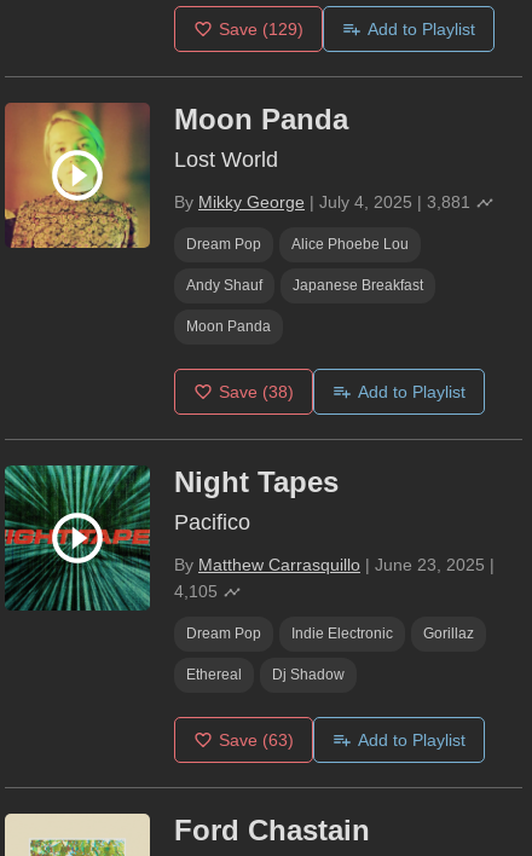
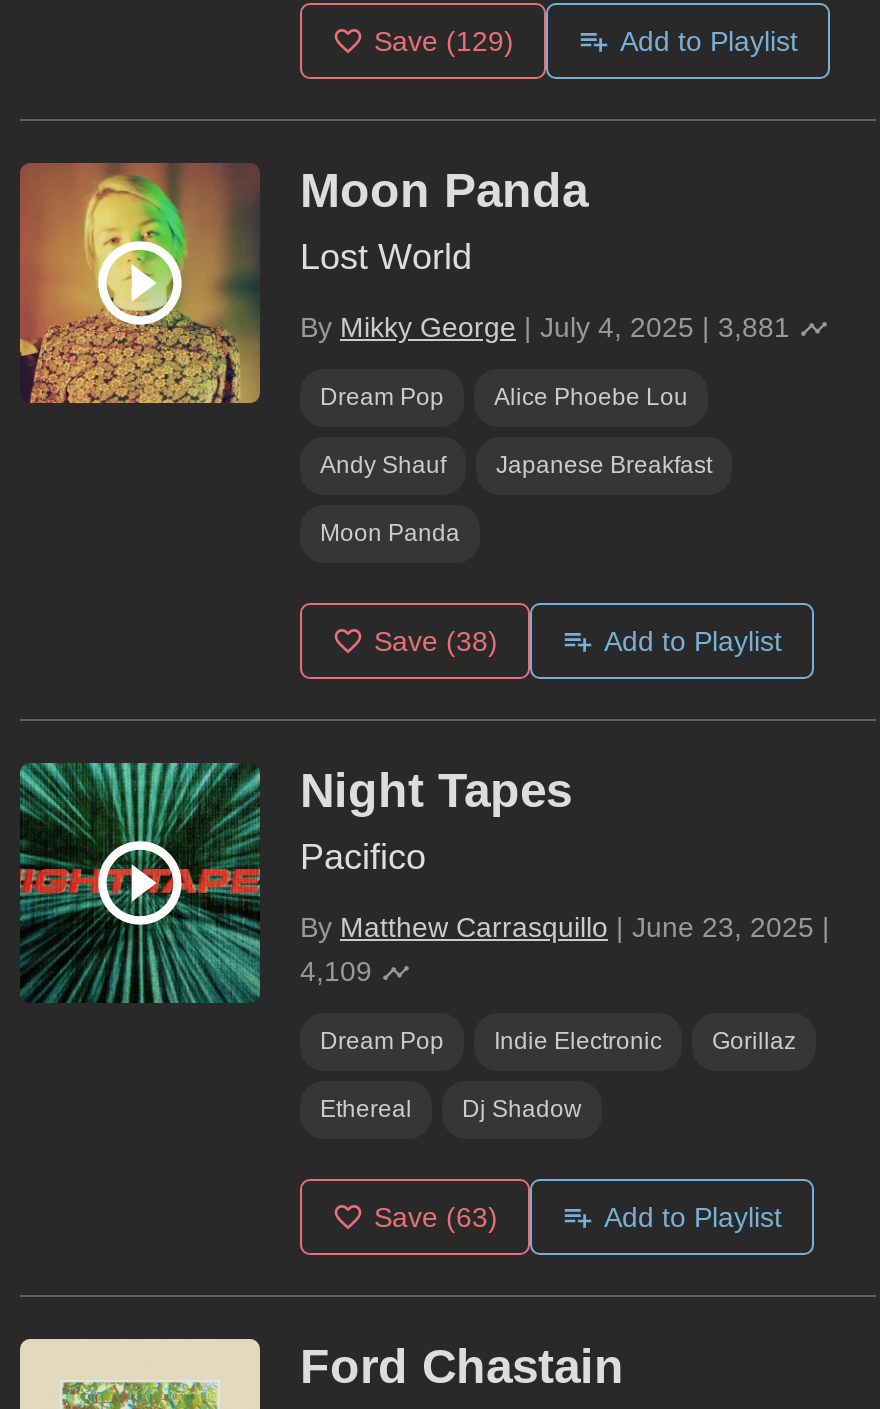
- 4,105
+ 4,109
